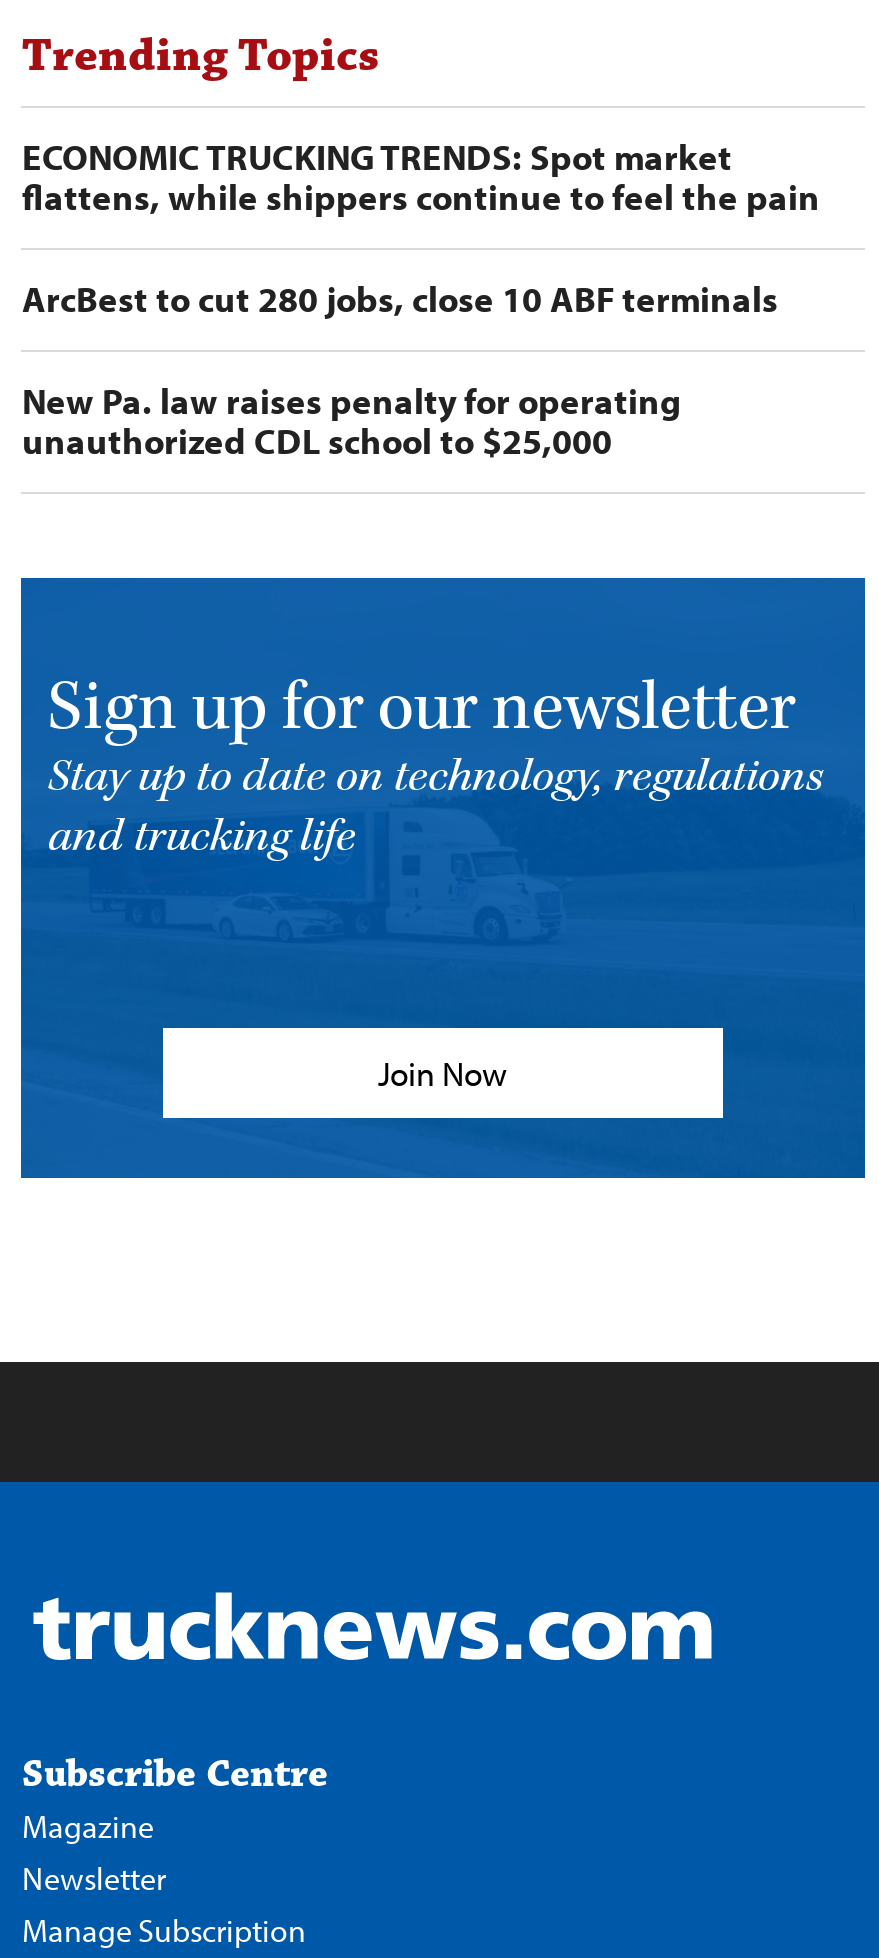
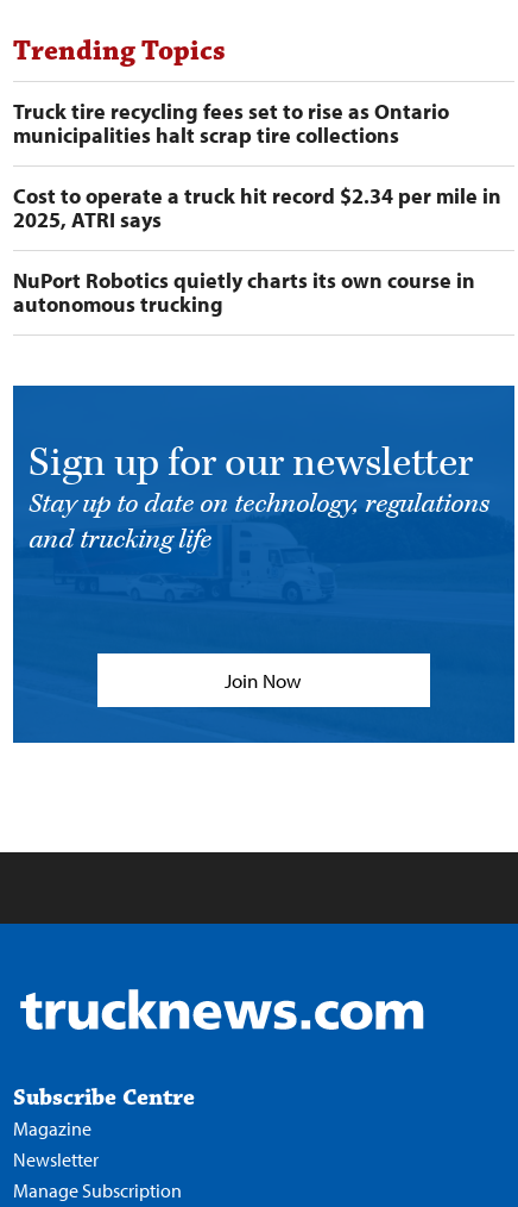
- ECONOMIC TRUCKING TRENDS: Spot market
- flattens, while shippers continue to feel the pain
+ Truck tire recycling fees set to rise as Ontario
+ municipalities halt scrap tire collections

- ArcBest to cut 280 jobs, close 10 ABF terminals
+ Cost to operate a truck hit record $2.34 per mile in
+ 2025, ATRI says

- New Pa. law raises penalty for operating
- unauthorized CDL school to $25,000
+ NuPort Robotics quietly charts its own course in
+ autonomous trucking
